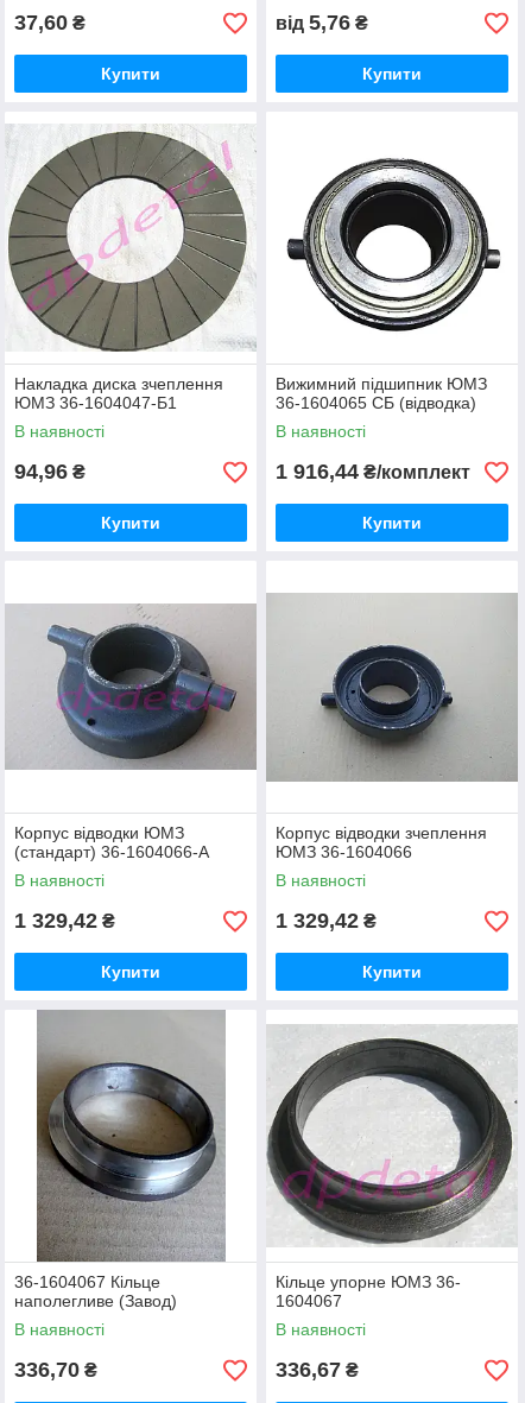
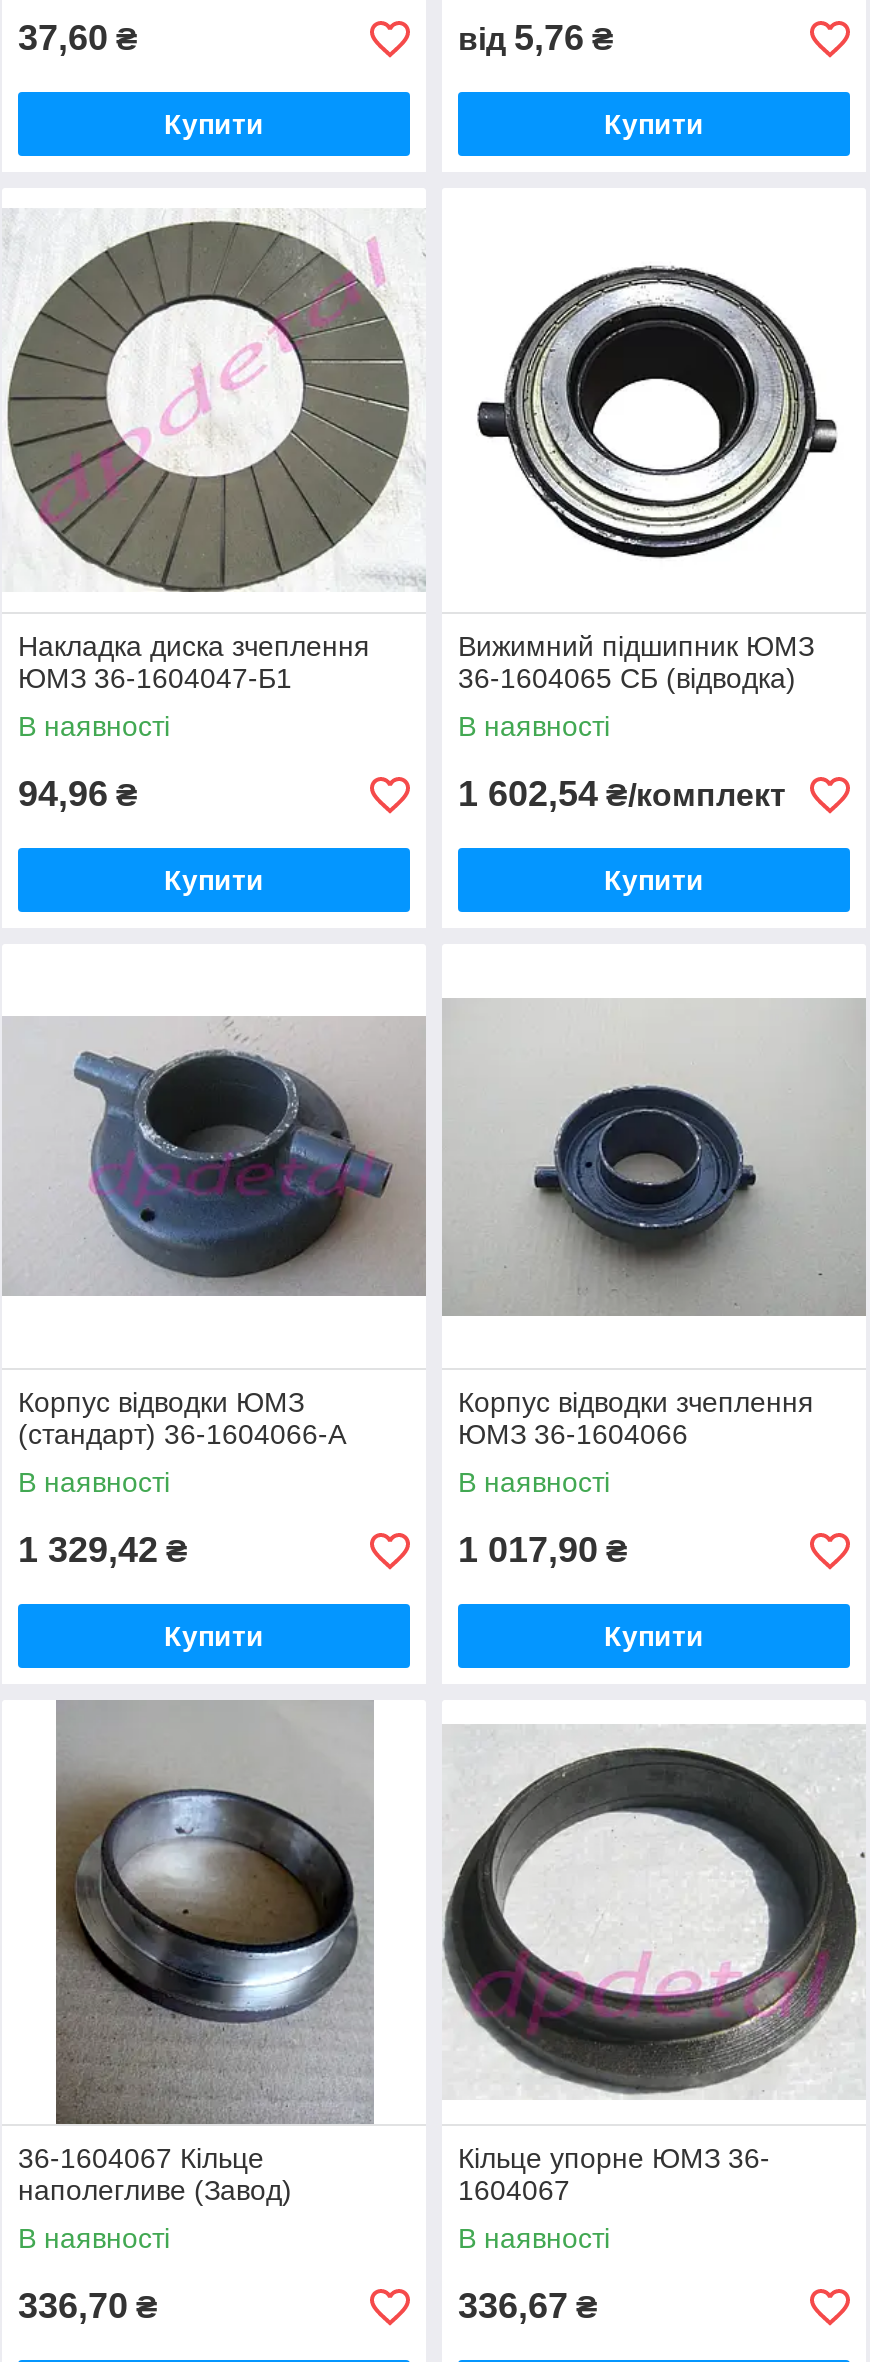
- 1 916,44 ₴/комплект
+ 1 602,54 ₴/комплект

- 1 329,42 ₴
+ 1 017,90 ₴
